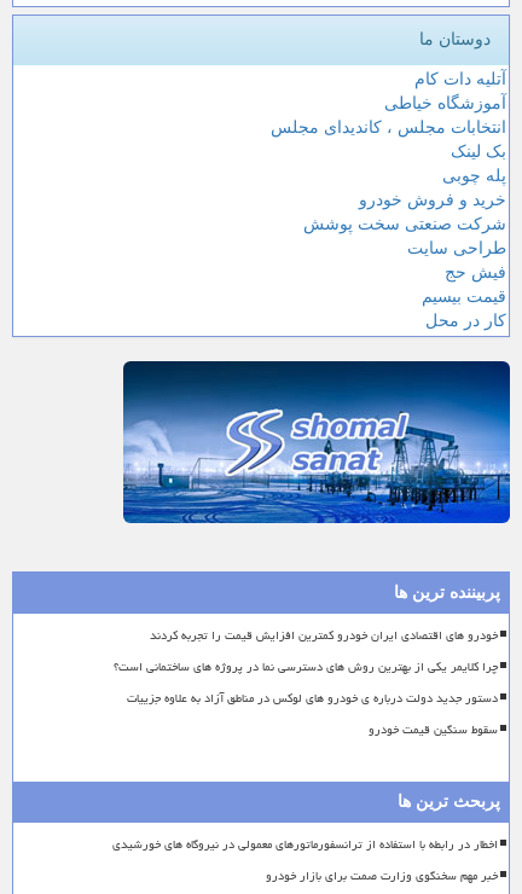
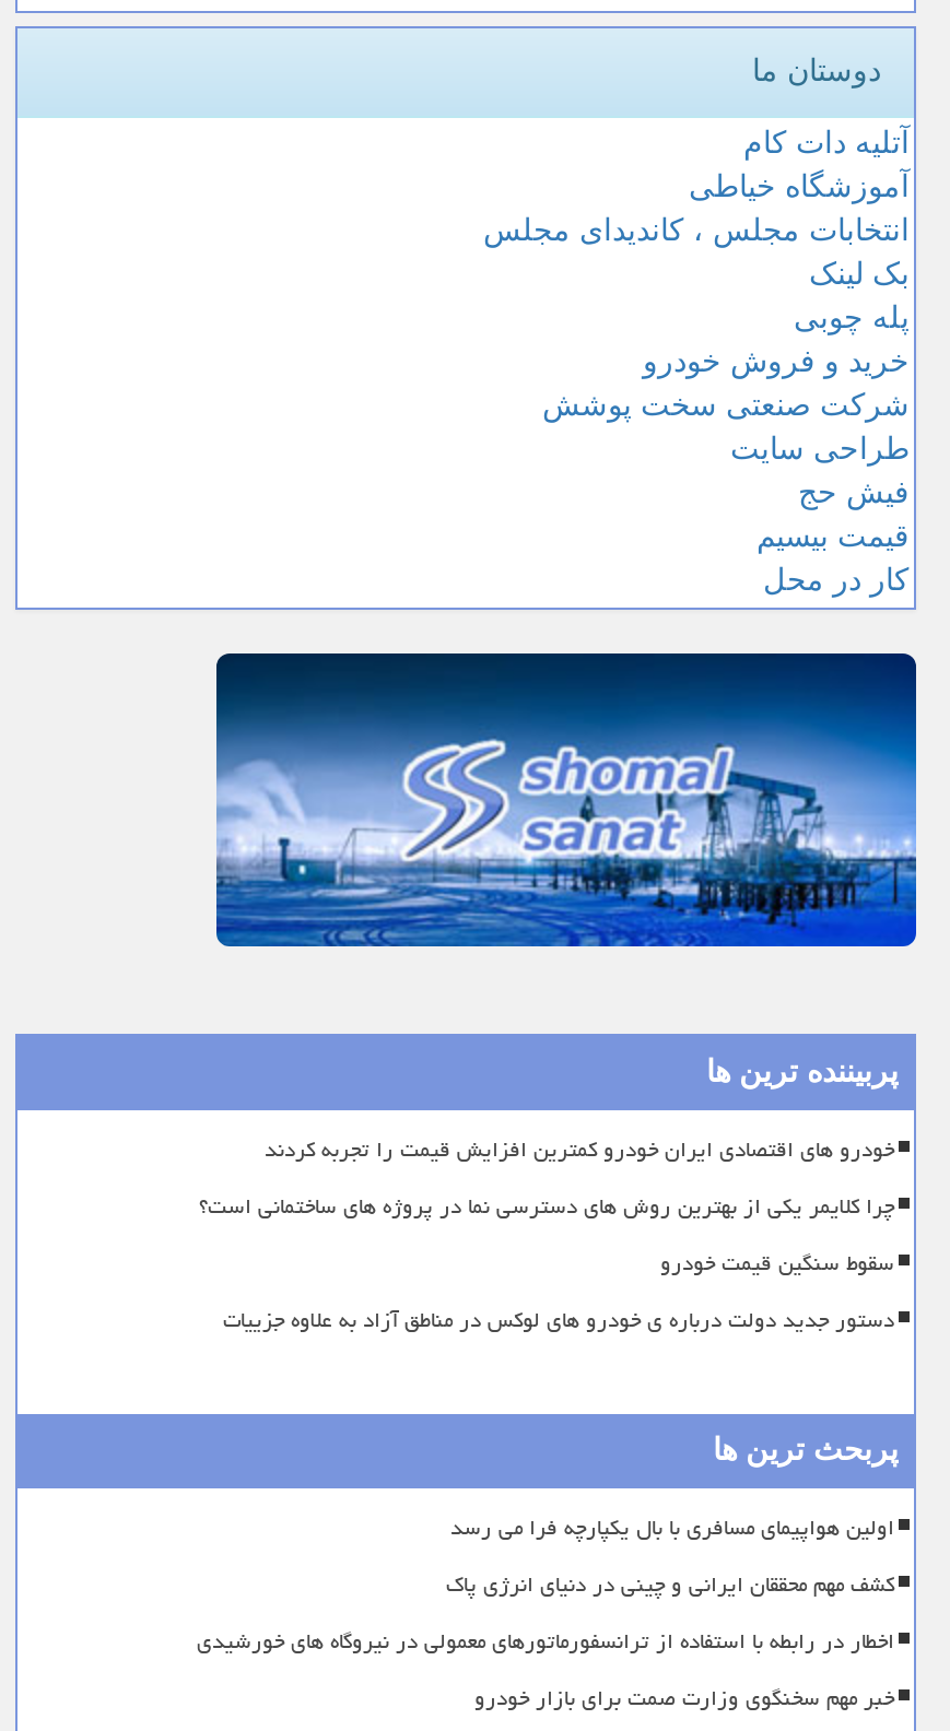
moved up: سقوط سنگین قیمت خودرو

+ اولین هواپیمای مسافری با بال یکپارچه فرا می رسد
+ کشف مهم محققان ایرانی و چینی در دنیای انرژی پاک
